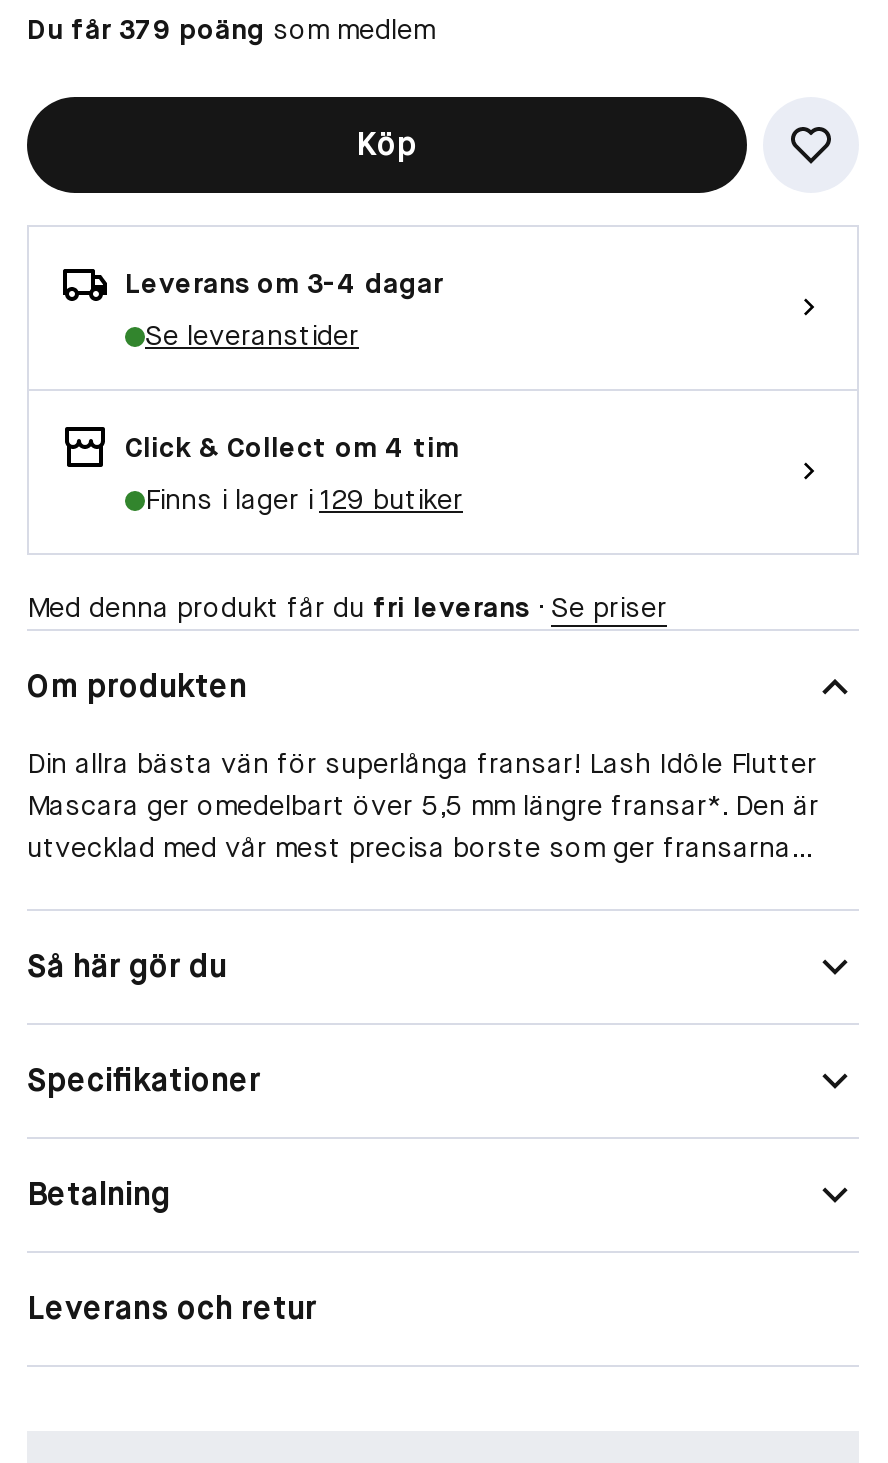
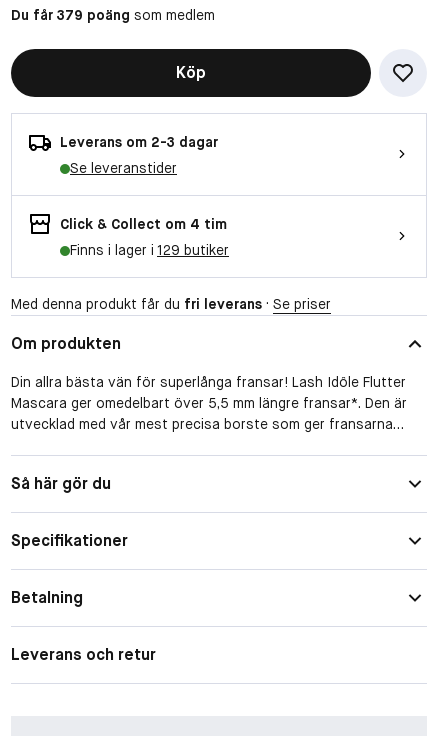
- Leverans om 3-4 dagar
+ Leverans om 2-3 dagar
